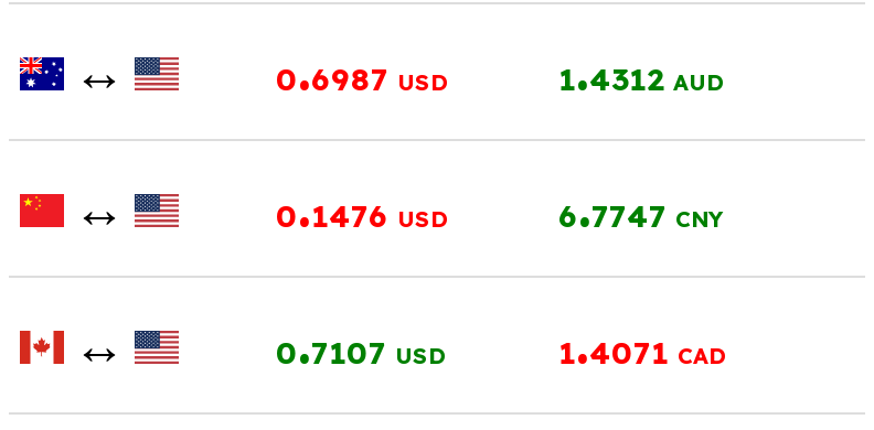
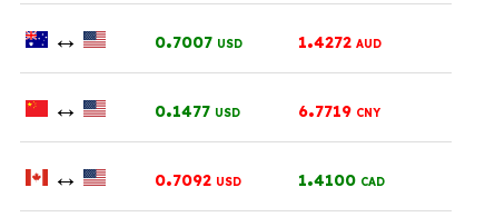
- 0.6987 USD
+ 0.7007 USD

- 1.4312AUD
+ 1.4272AUD

- 0.1476 USD
+ 0.1477 USD

- 6.7747 CNY
+ 6.7719 CNY

- 0.7107 USD
+ 0.7092 USD

- 1.4071CAD
+ 1.4100CAD
